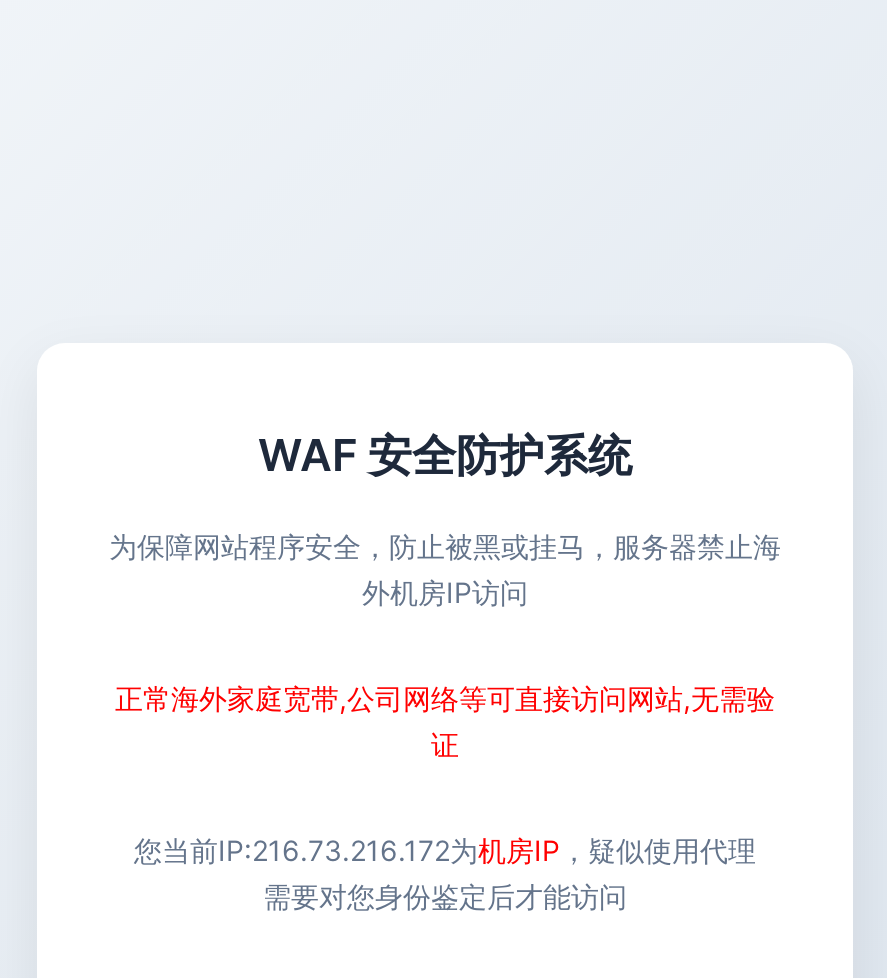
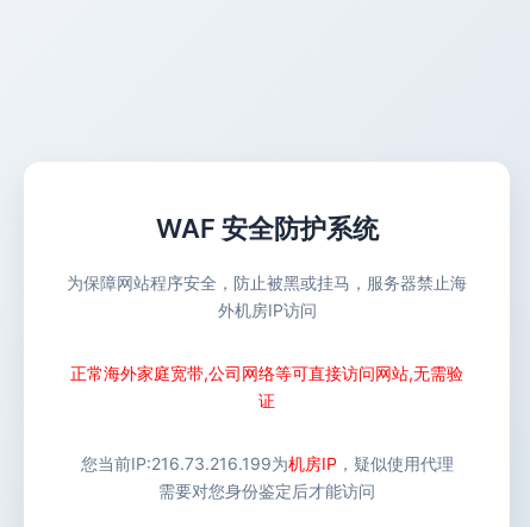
- 您当前IP:216.73.216.172为机房IP，疑似使用代理
+ 您当前IP:216.73.216.199为机房IP，疑似使用代理
